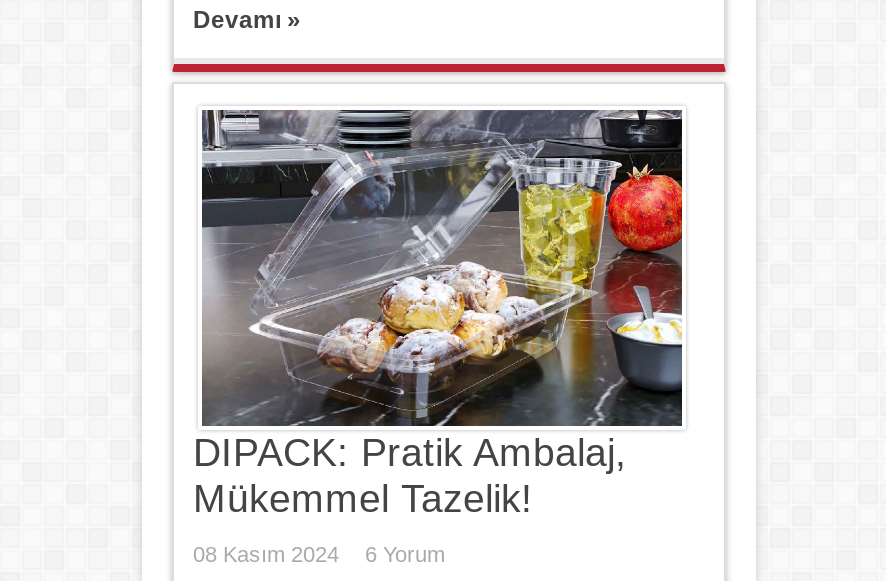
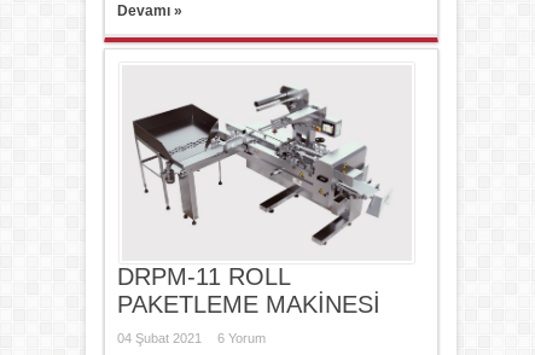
- [image]
- DIPACK: Pratik Ambalaj,
- Mükemmel Tazelik!
+ [image]
+ DRPM-11 ROLL
+ PAKETLEME MAKİNESİ

- 08 Kasım 2024 6 Yorum
+ 04 Şubat 2021 6 Yorum
